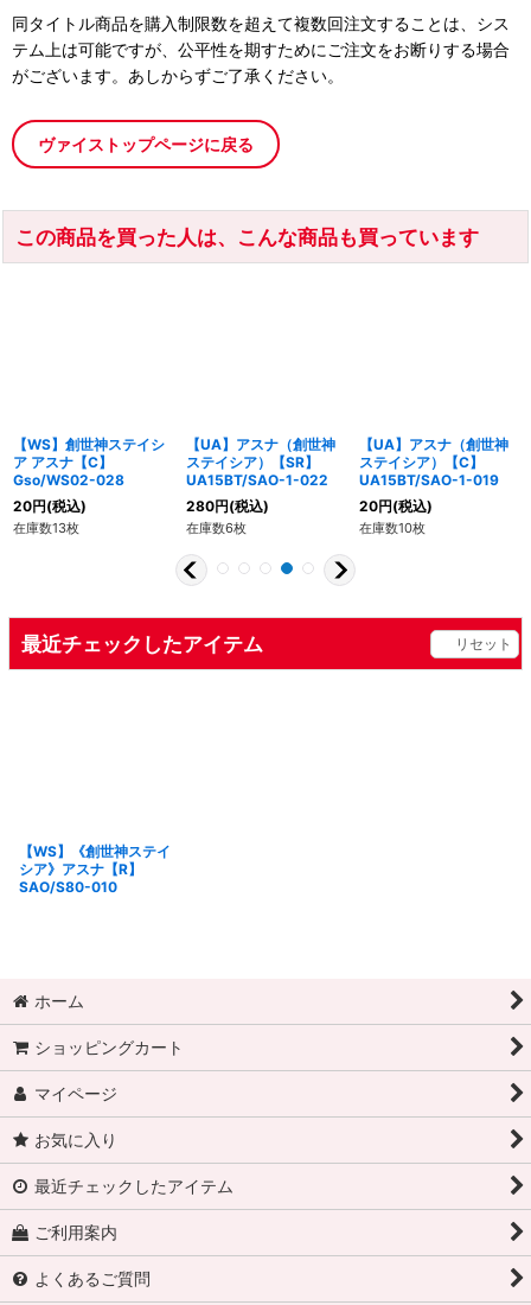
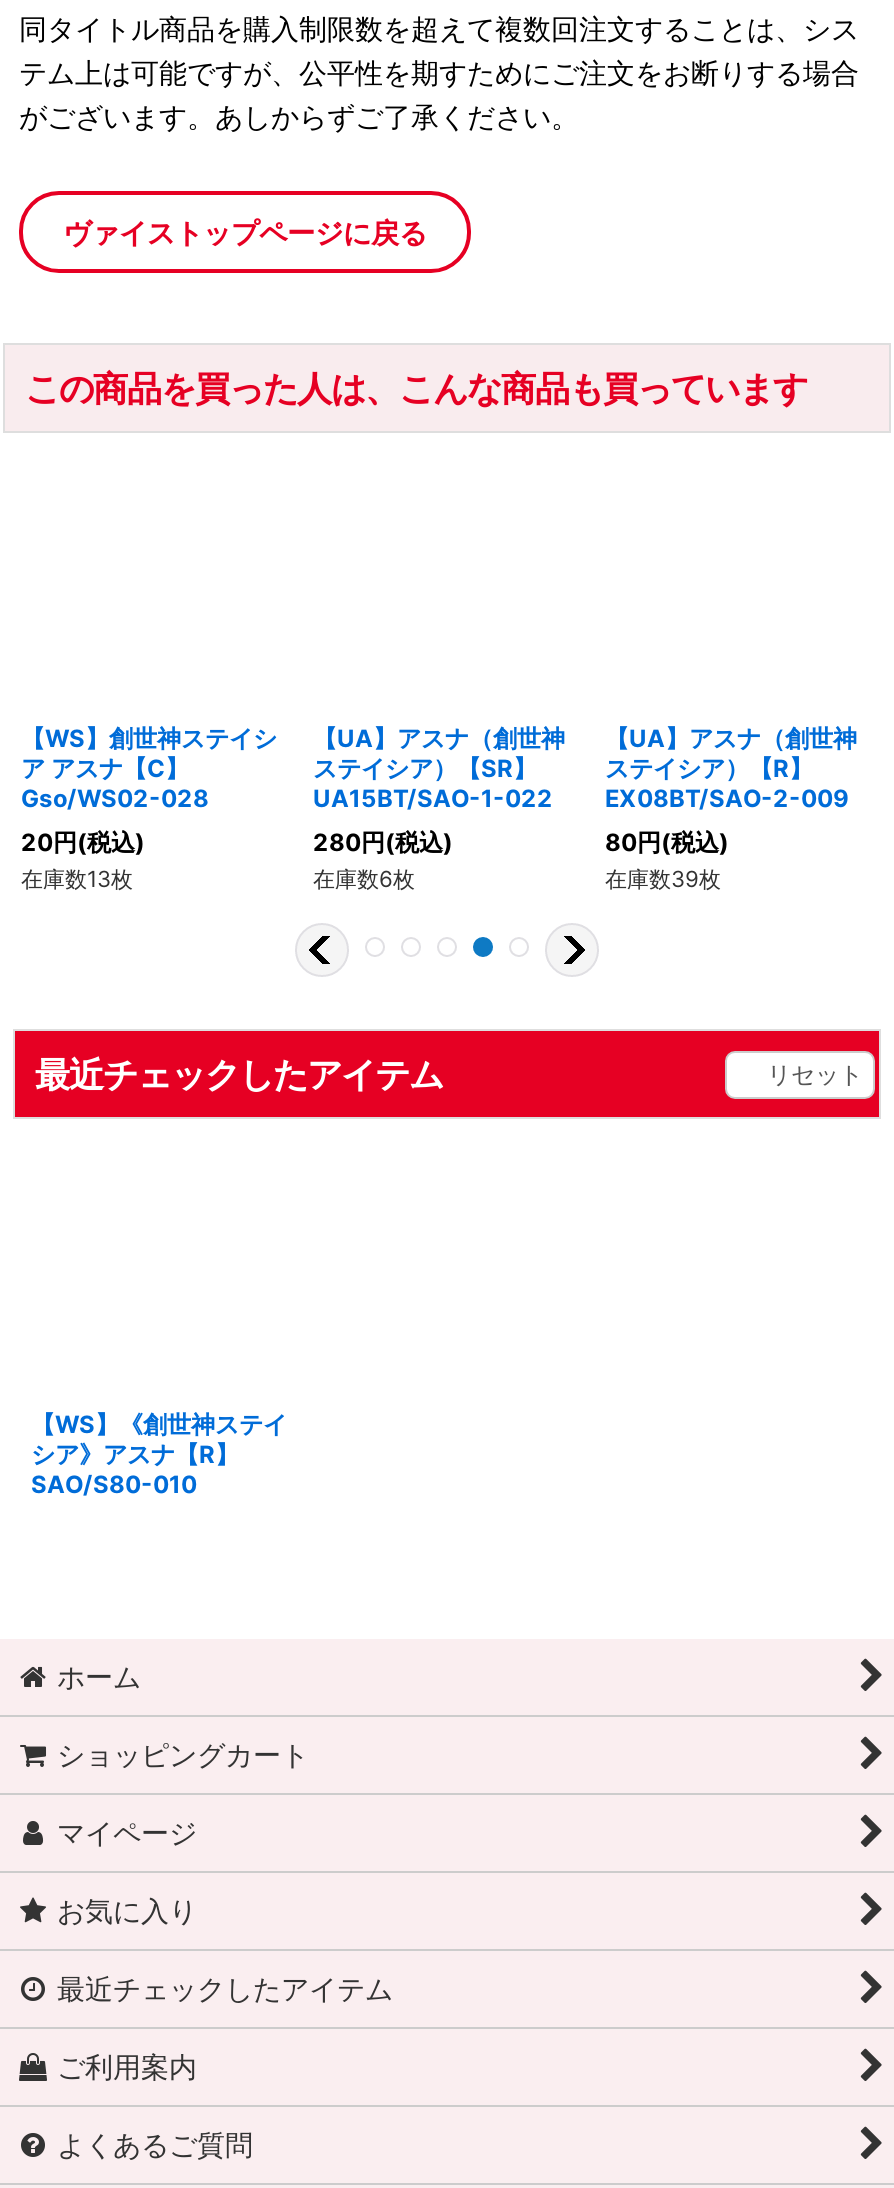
- ステイシア）【C】
- UA15BT/SAO-1-019
+ ステイシア）【R】
+ EX08BT/SAO-2-009

- 20円(税込)
- 在庫数10枚
+ 80円(税込)
+ 在庫数39枚
